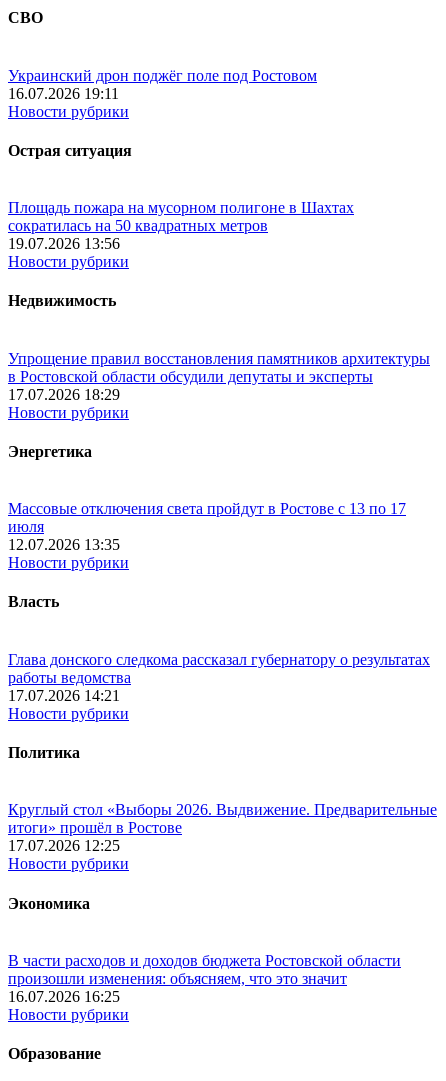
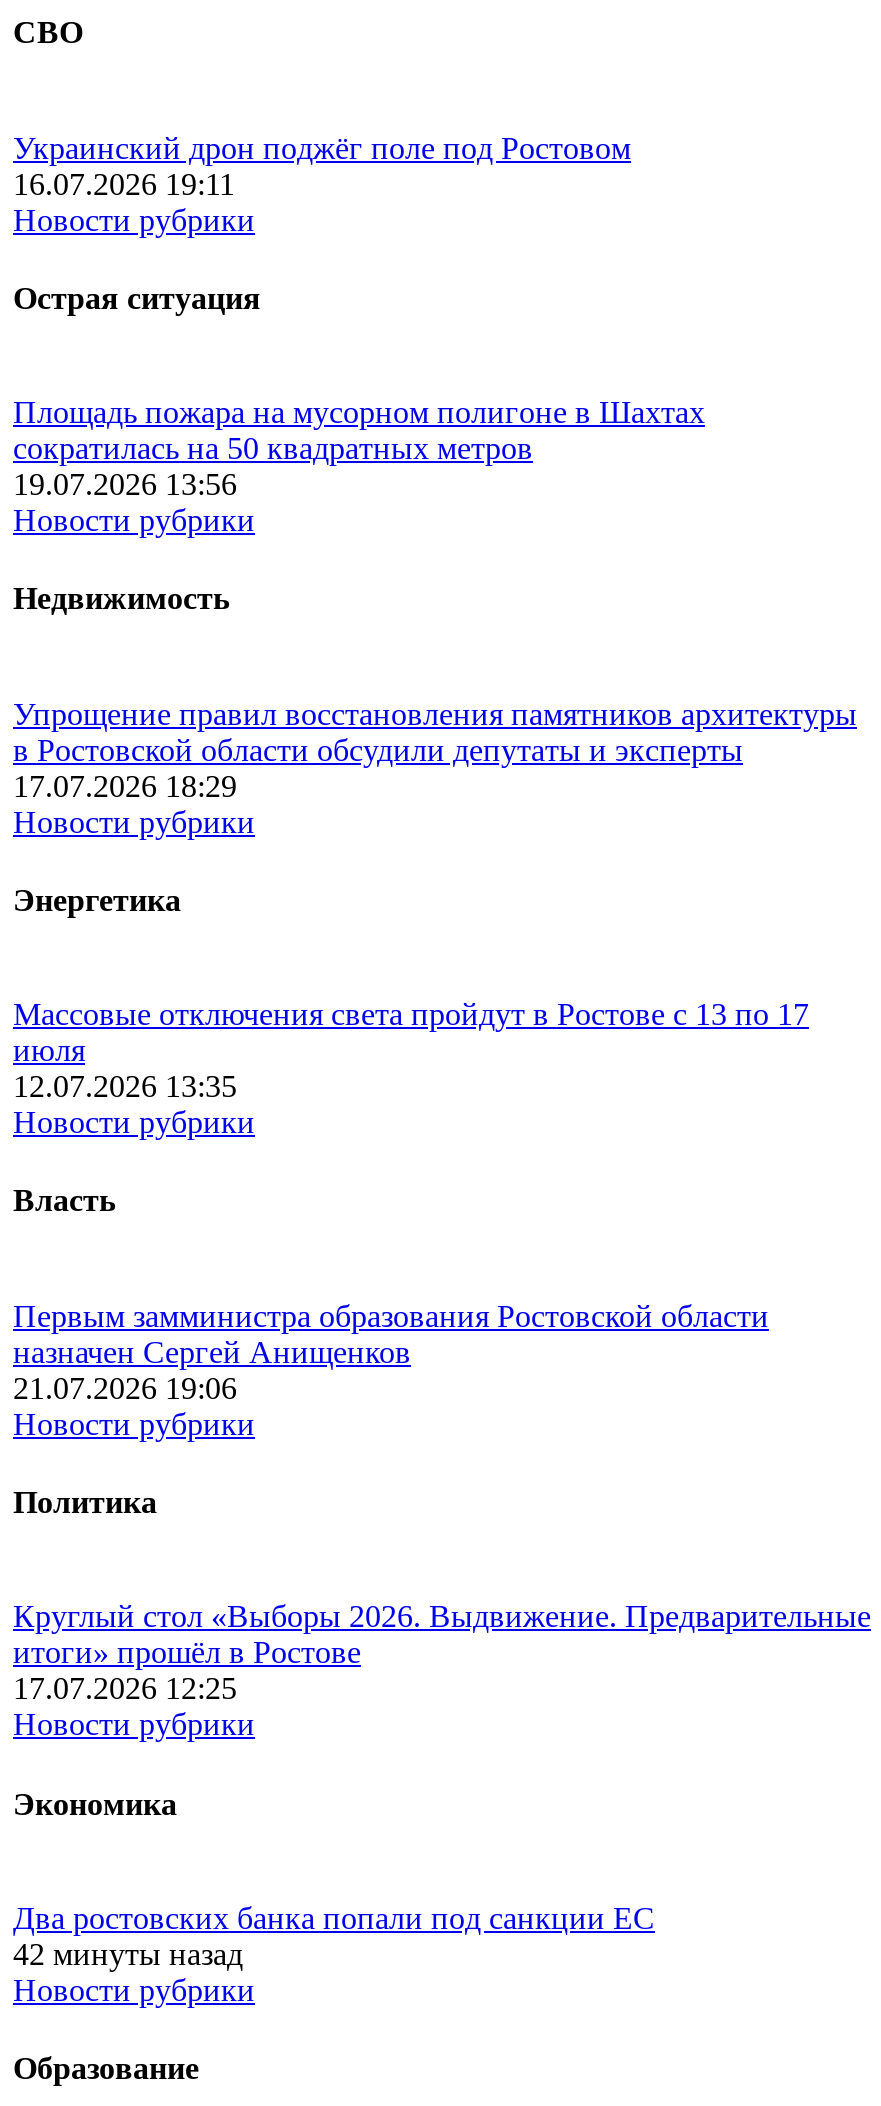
- Глава донского следкома рассказал губернатору о результатах
- работы ведомства
- 17.07.2026 14:21
+ Первым замминистра образования Ростовской области
+ назначен Сергей Анищенков
+ 21.07.2026 19:06

- В части расходов и доходов бюджета Ростовской области
- произошли изменения: объясняем, что это значит
- 16.07.2026 16:25
+ Два ростовских банка попали под санкции ЕС
+ 42 минуты назад
